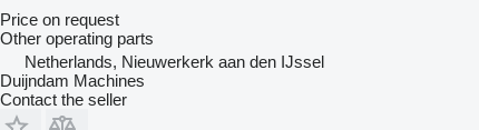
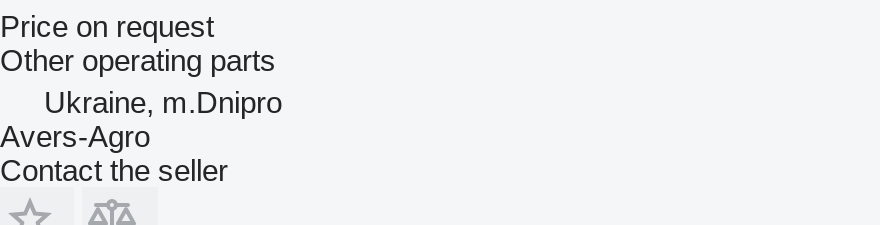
- Netherlands, Nieuwerkerk aan den IJssel
- Duijndam Machines
+ Ukraine, m.Dnipro
+ Avers-Agro
